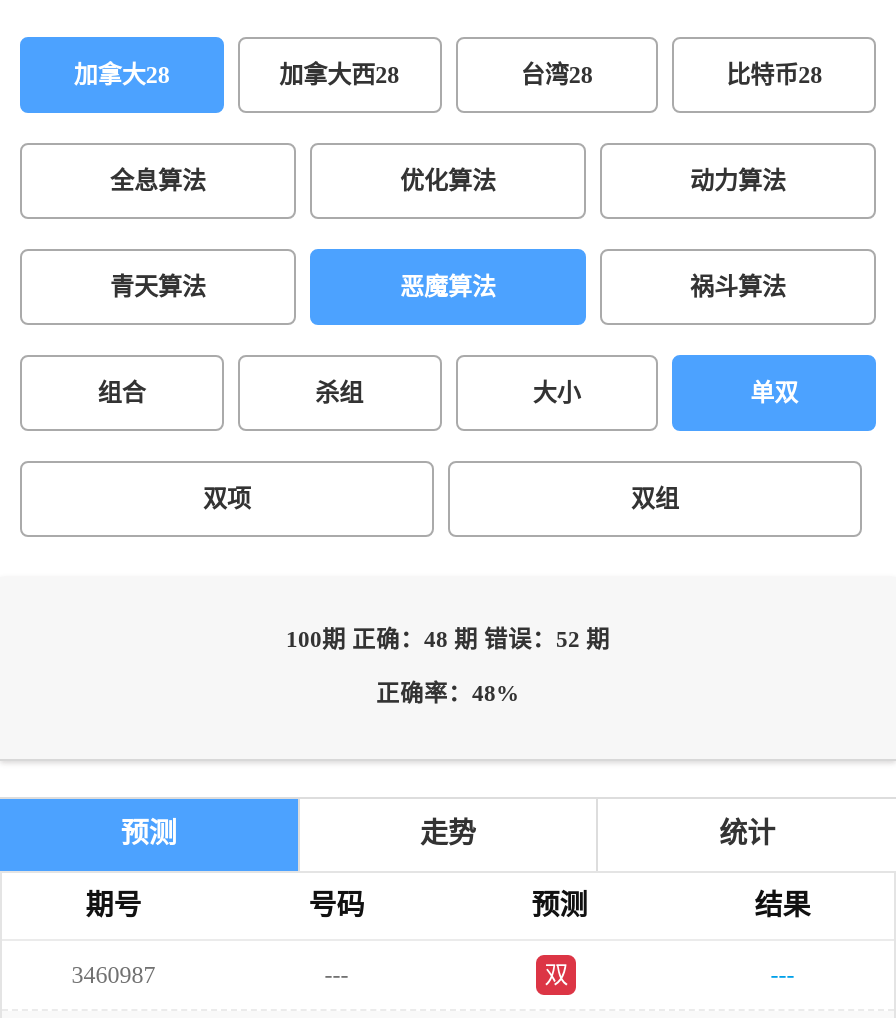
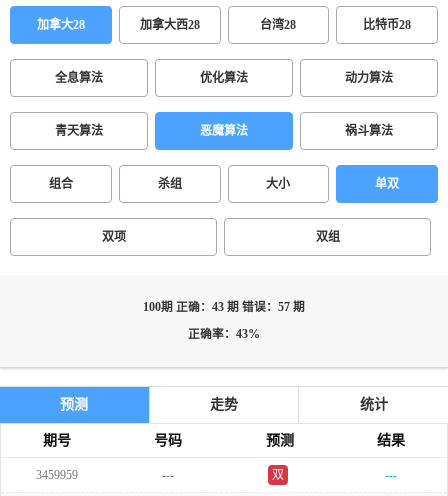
- 100期 正确：48 期 错误：52 期
+ 100期 正确：43 期 错误：57 期

- 正确率：48%
+ 正确率：43%

- 3460987
+ 3459959
